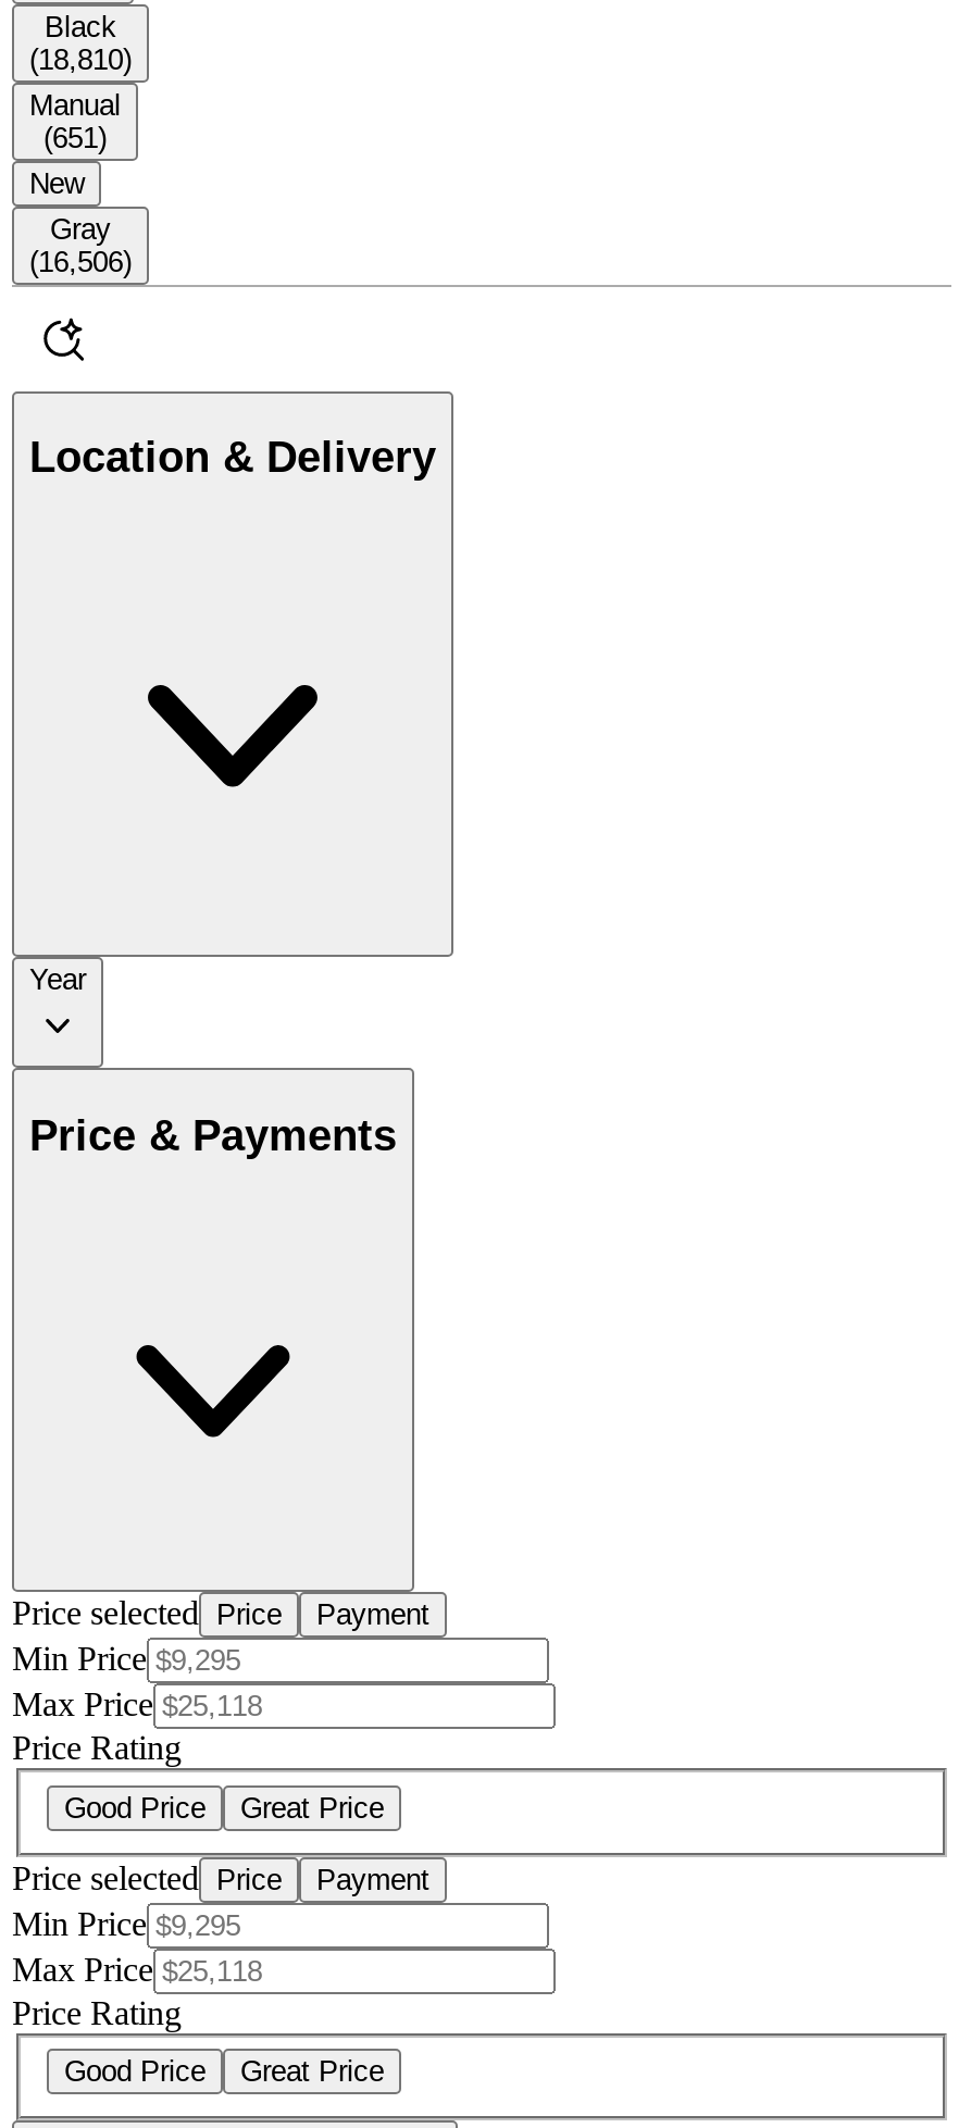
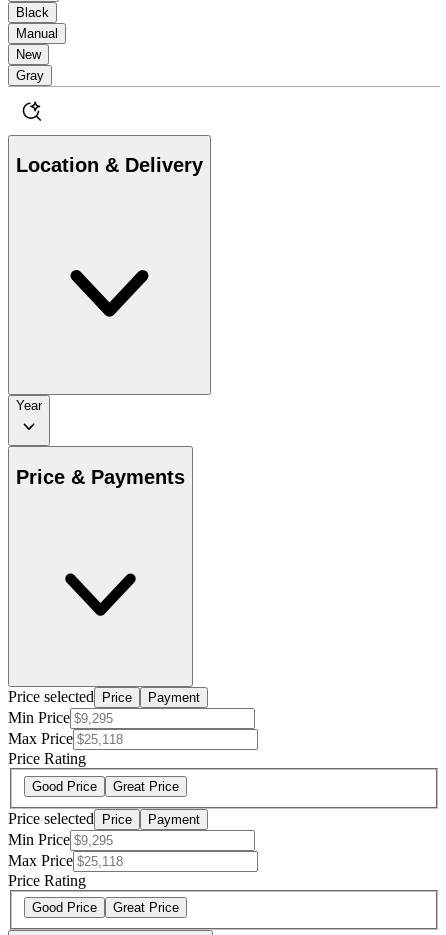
- (18,810)

- (651)

- (16,506)
